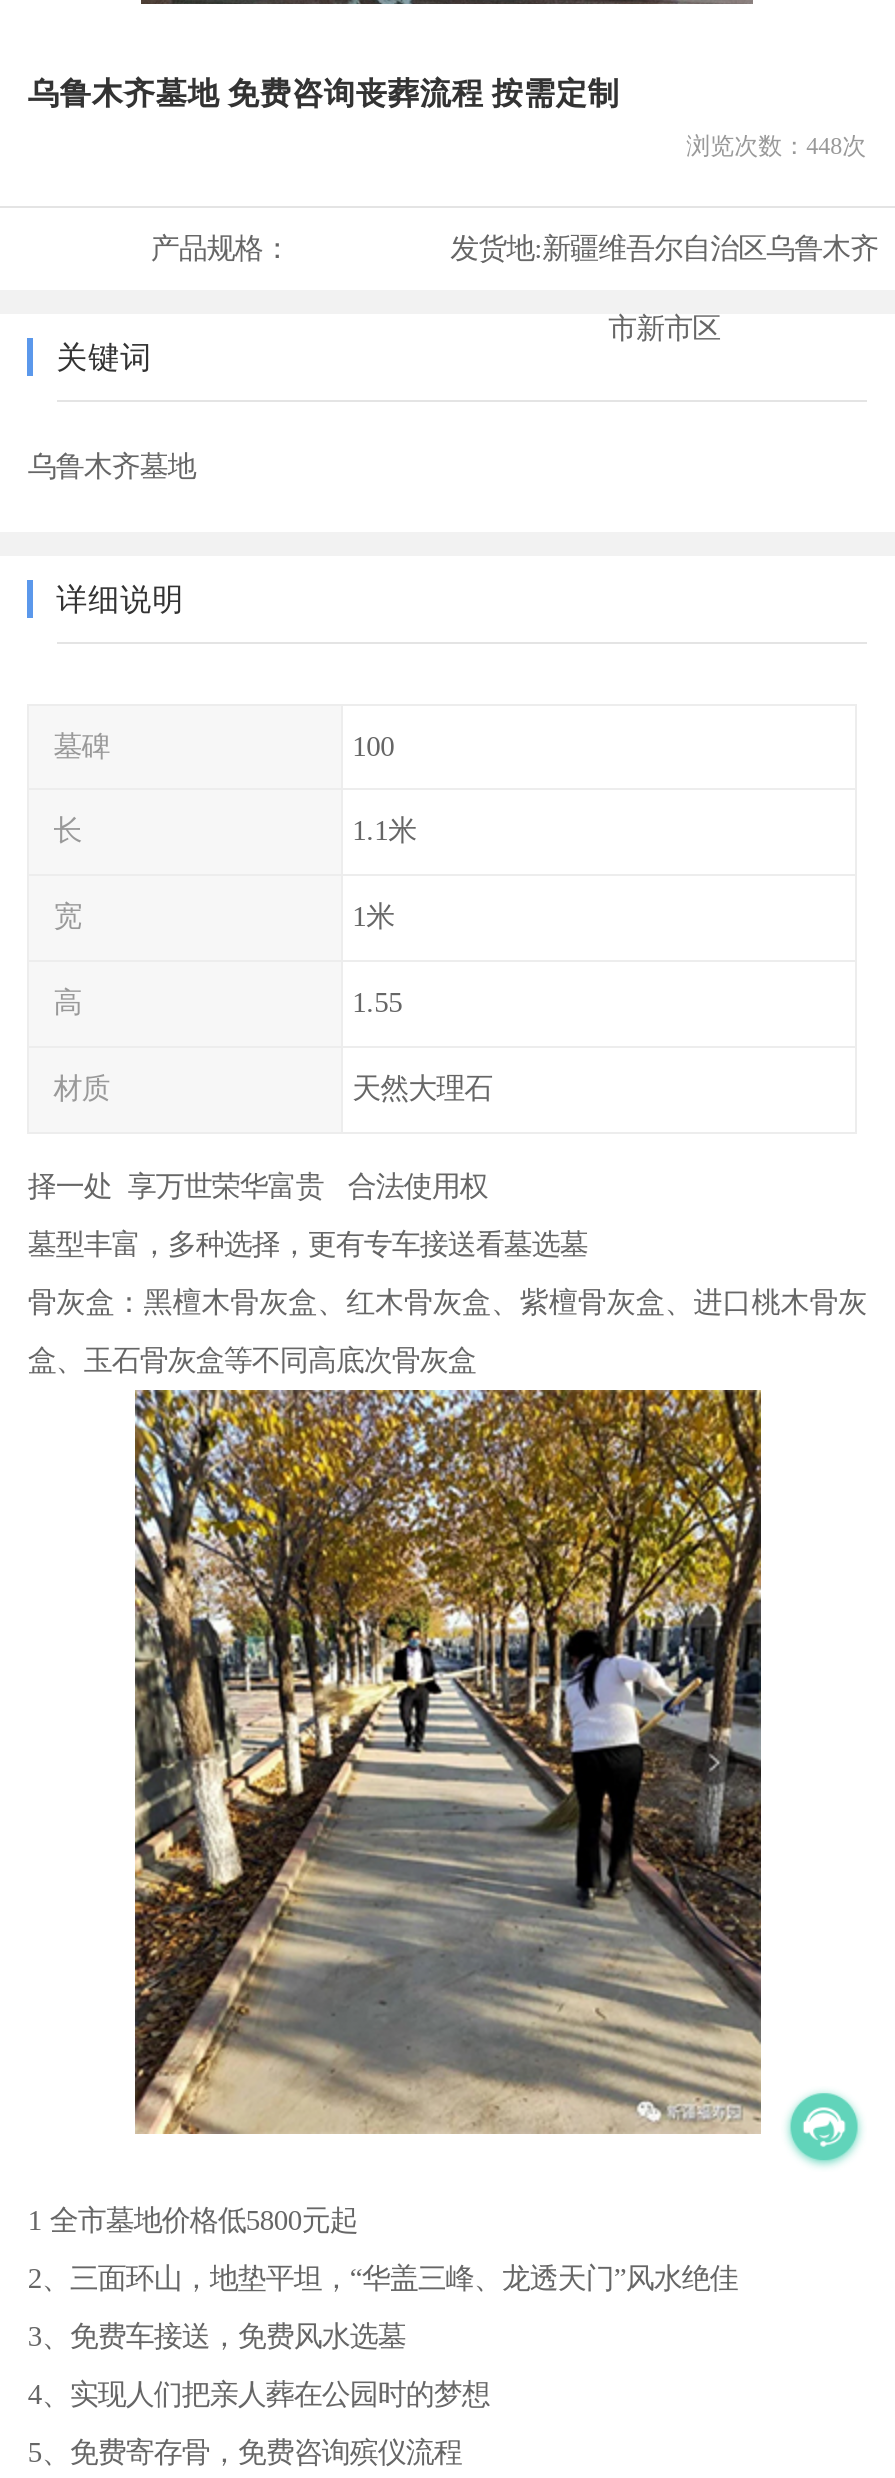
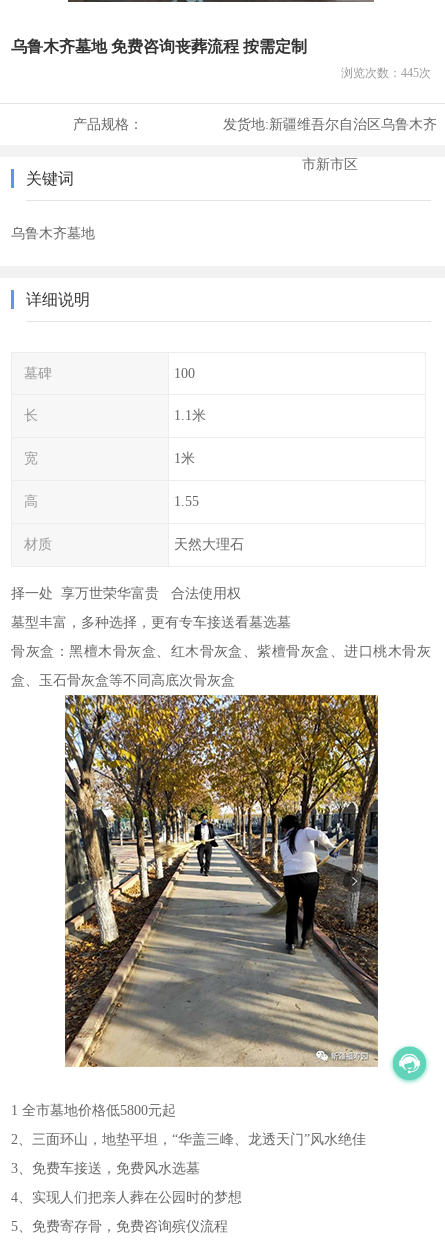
- 浏览次数：448次
+ 浏览次数：445次
